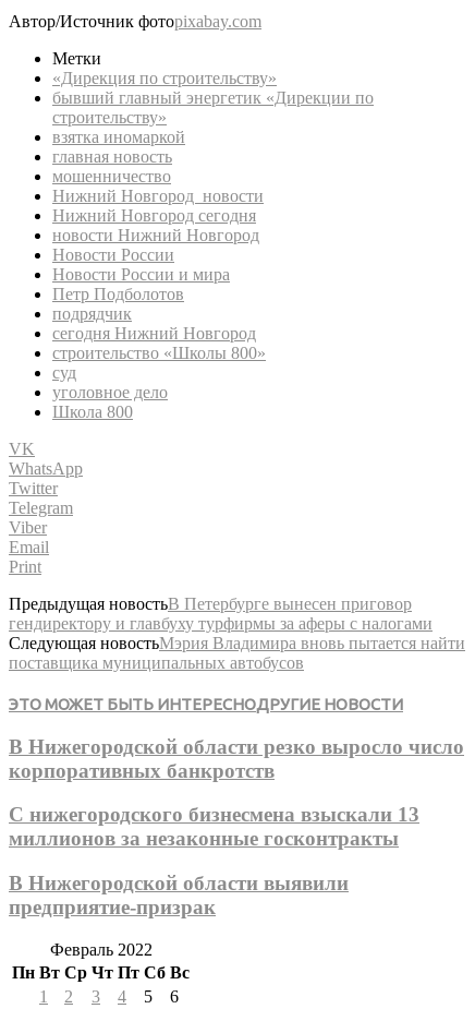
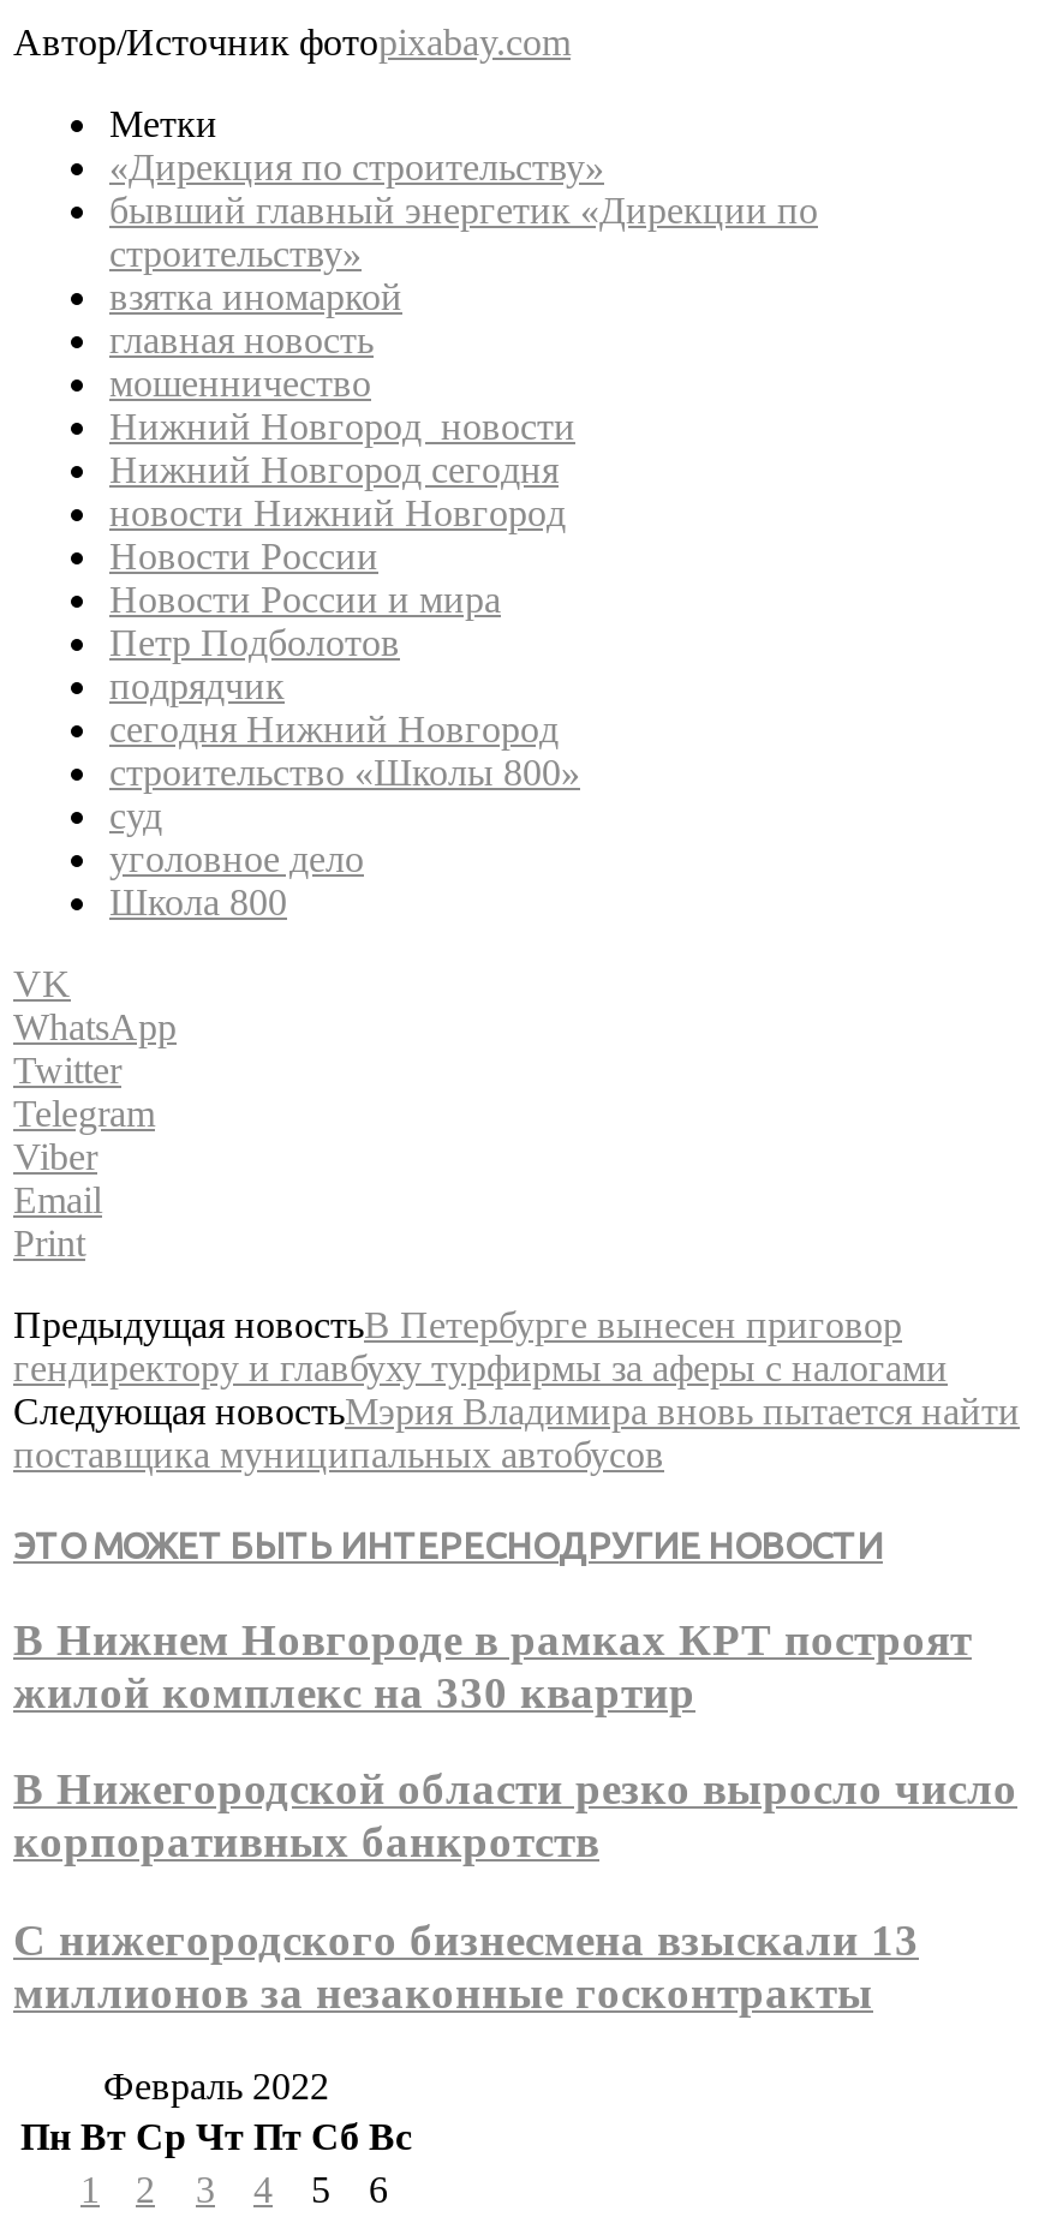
+ В Нижнем Новгороде в рамках КРТ построят
+ жилой комплекс на 330 квартир

moved down: В Нижегородской области резко выросло число | корпоративных банкротств | С нижегородского бизнесмена взыскали 13 | миллионов за незаконные госконтракты

- В Нижегородской области выявили
- предприятие-призрак
